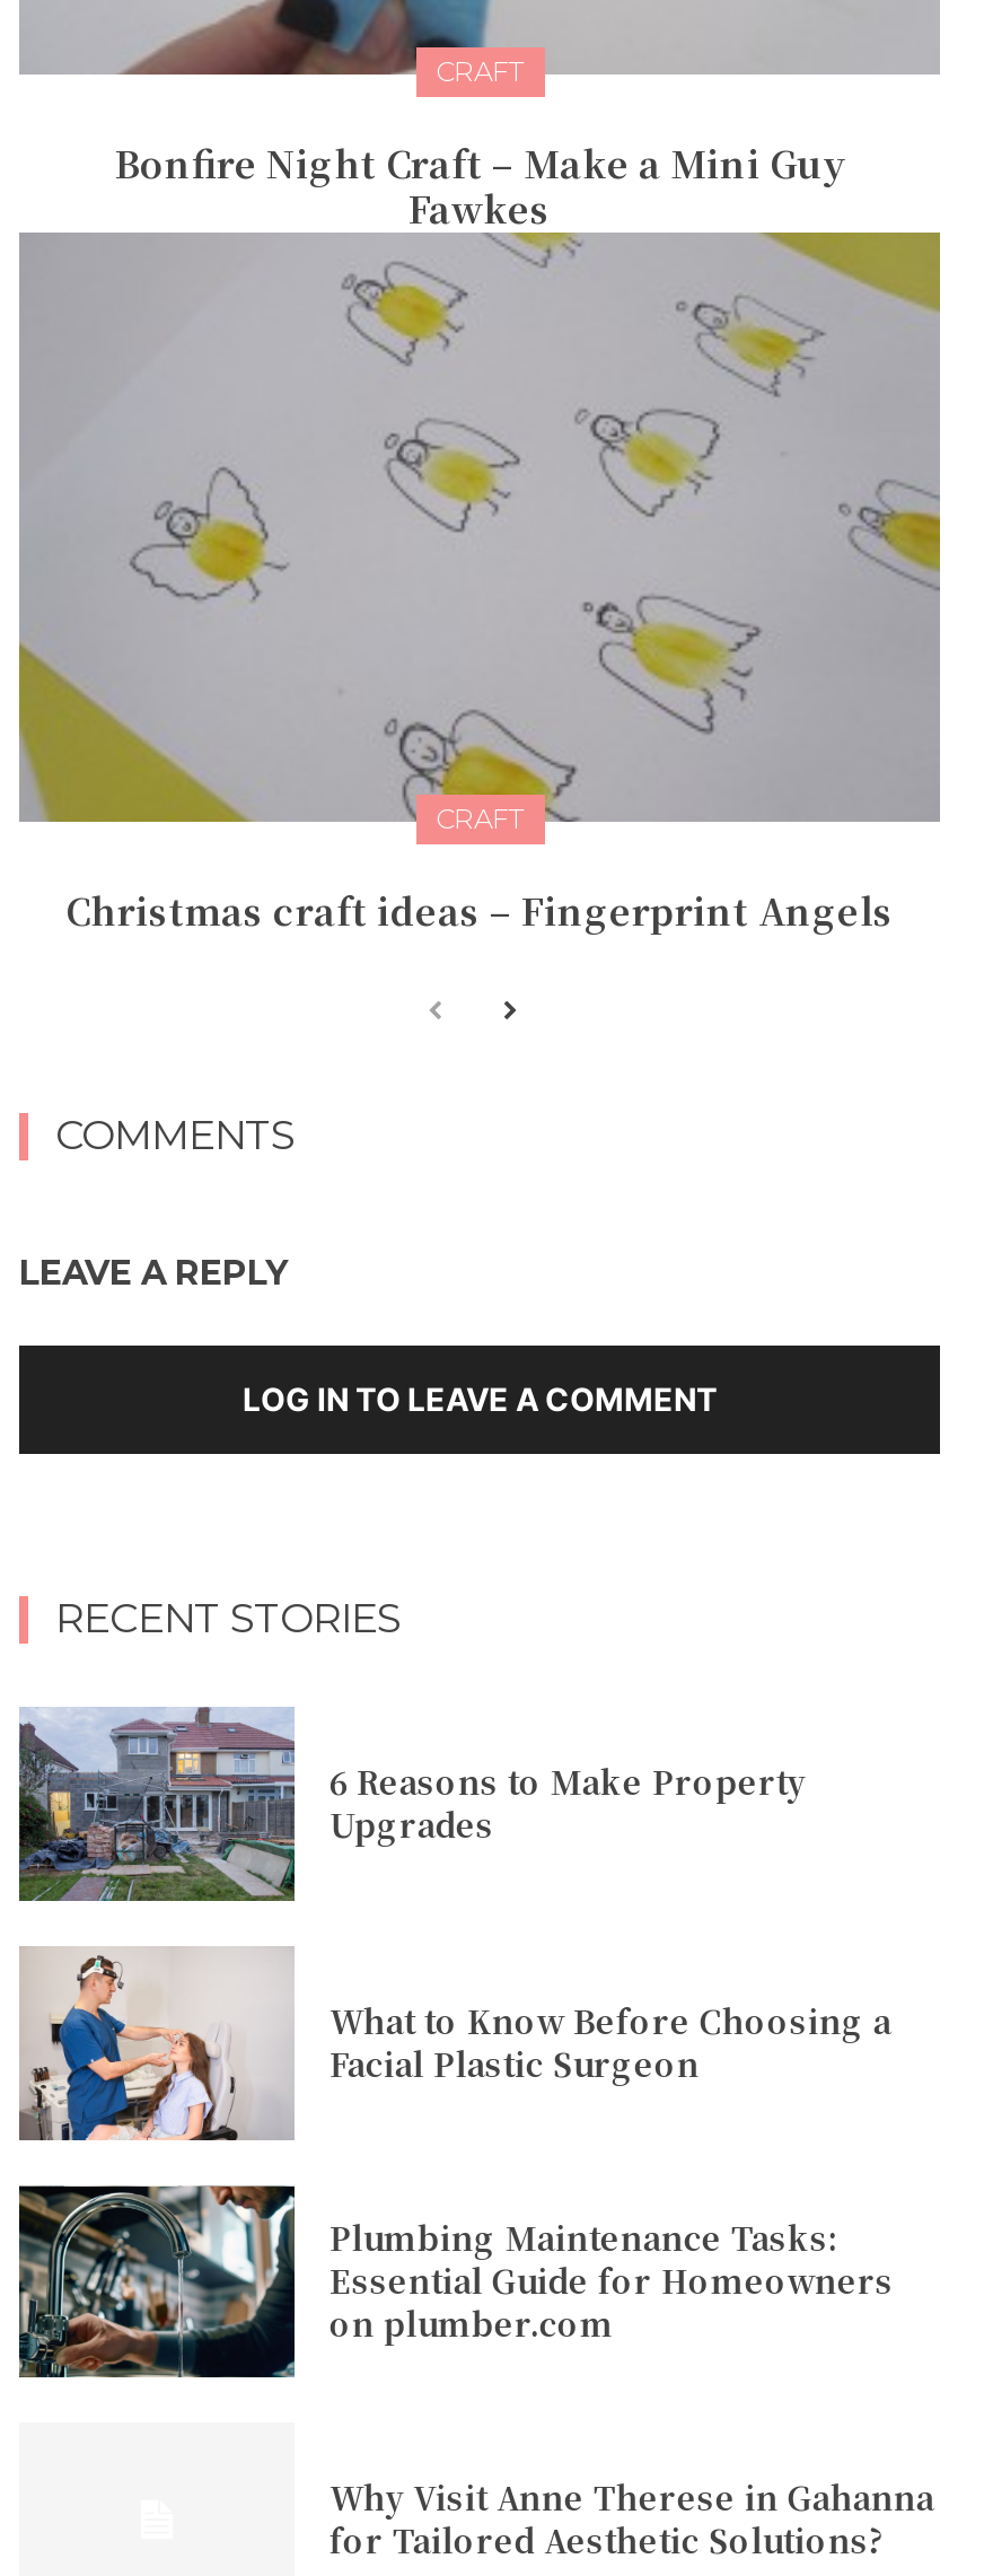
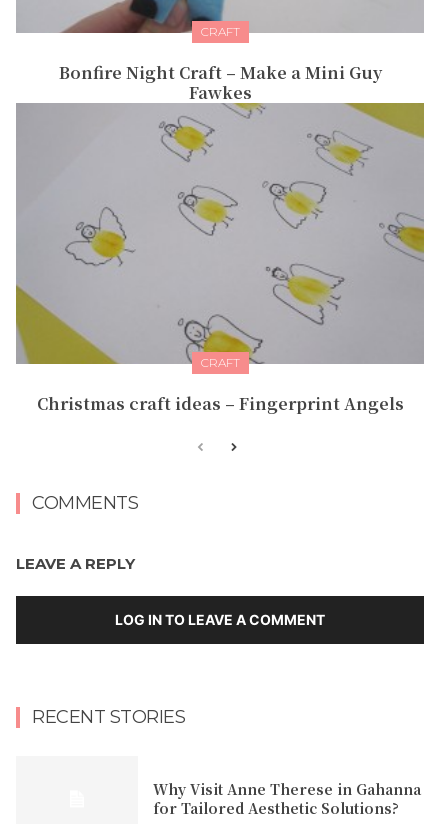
- [image]
- 6 Reasons to Make Property
- Upgrades

- [image]
- What to Know Before Choosing a
- Facial Plastic Surgeon

- [image]
- Plumbing Maintenance Tasks:
- Essential Guide for Homeowners
- on plumber.com
